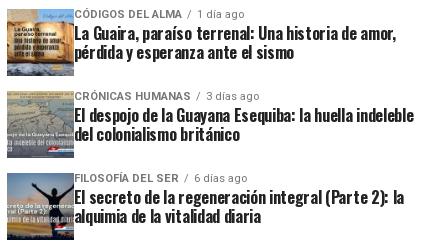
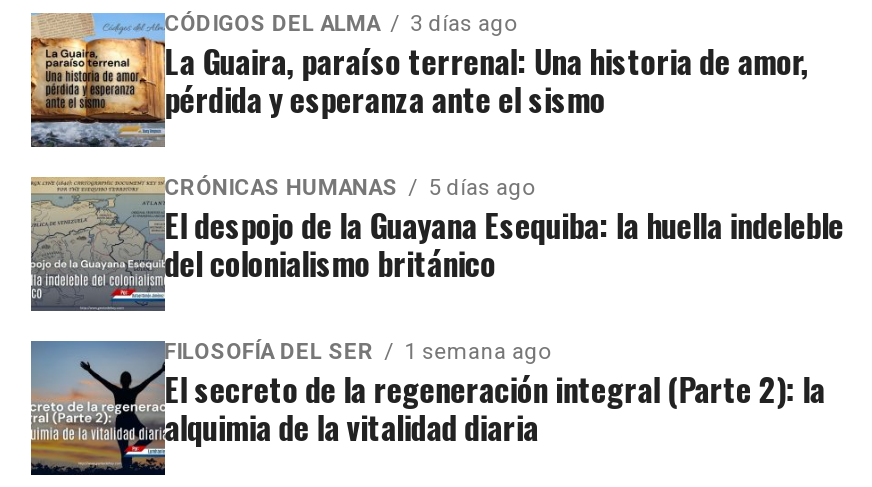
- CÓDIGOS DEL ALMA 1 día ago
+ CÓDIGOS DEL ALMA 3 días ago

- CRÓNICAS HUMANAS 3 días ago
+ CRÓNICAS HUMANAS 5 días ago

- FILOSOFÍA DEL SER 6 días ago
+ FILOSOFÍA DEL SER 1 semana ago
